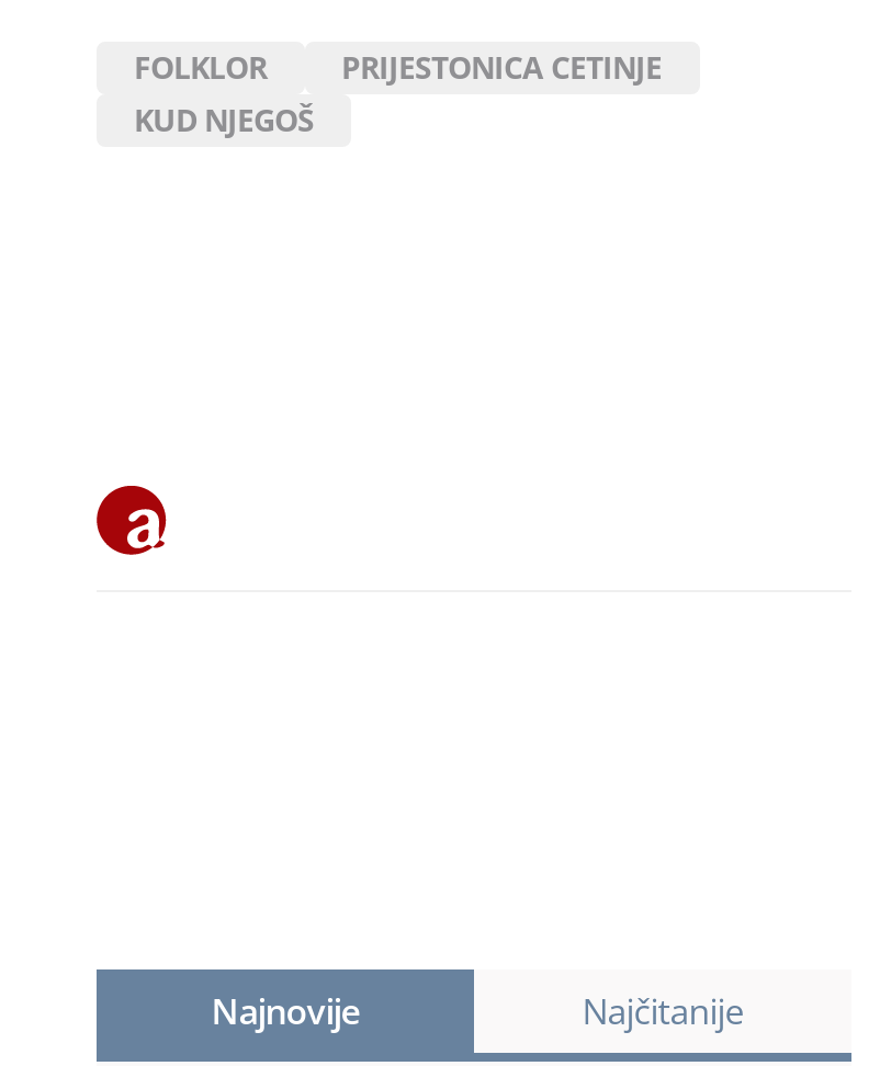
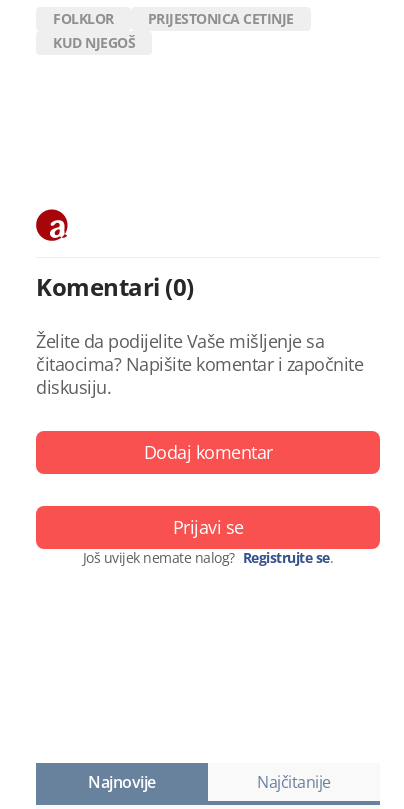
+ Komentari (0)
+ Želite da podijelite Vaše mišljenje sa
+ čitaocima? Napišite komentar i započnite
+ diskusiju.
+ Dodaj komentar
+ Prijavi se
+ Još uvijek nemate nalog? Registrujte se.
